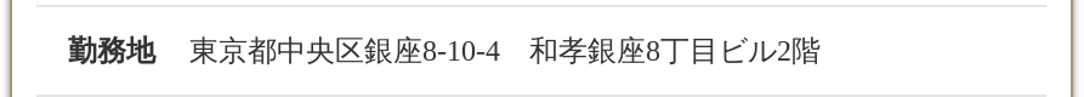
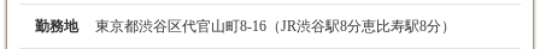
- 東京都中央区銀座8-10-4 和孝銀座8丁目ビル2階
+ 東京都渋谷区代官山町8-16（JR渋谷駅8分恵比寿駅8分）
